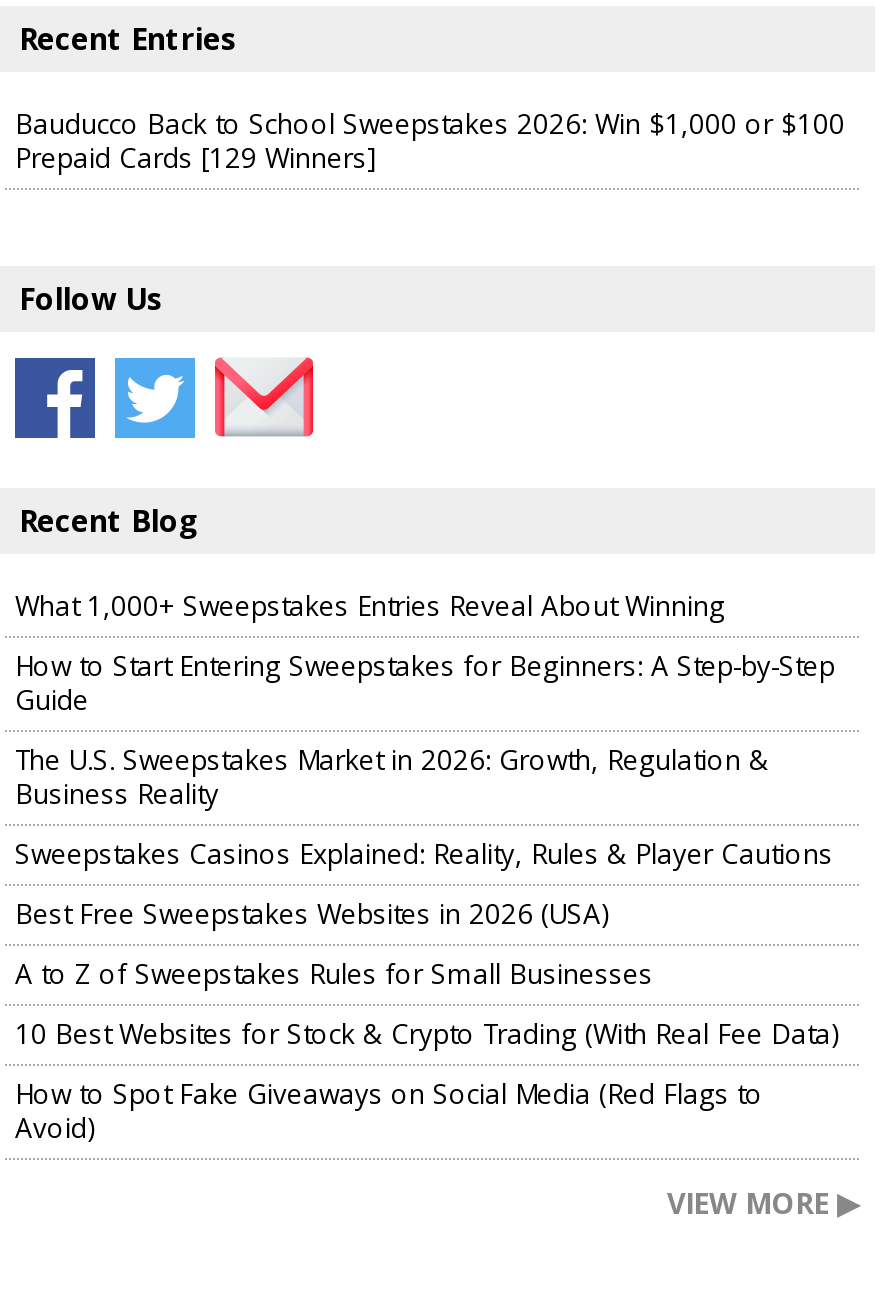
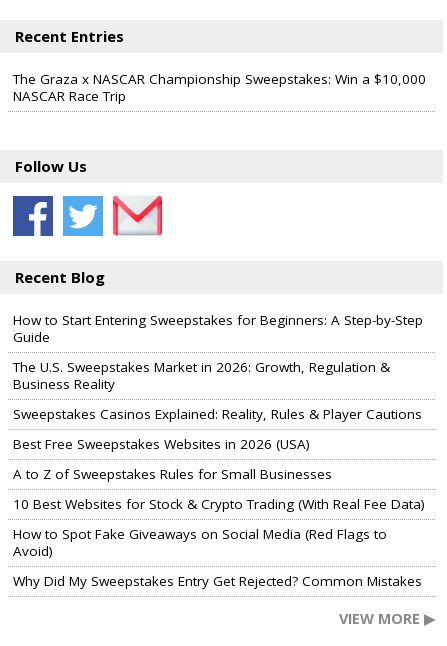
- Bauducco Back to School Sweepstakes 2026: Win $1,000 or $100
- Prepaid Cards [129 Winners]
+ The Graza x NASCAR Championship Sweepstakes: Win a $10,000
+ NASCAR Race Trip

- What 1,000+ Sweepstakes Entries Reveal About Winning

moved up: How to Start Entering Sweepstakes for Beginners: A Step-by-Step | Guide | The U.S. Sweepstakes Market in 2026: Growth, Regulation & | ... | How to Spot Fake Giveaways on Social Media (Red Flags to | Avoid)

+ Why Did My Sweepstakes Entry Get Rejected? Common Mistakes
